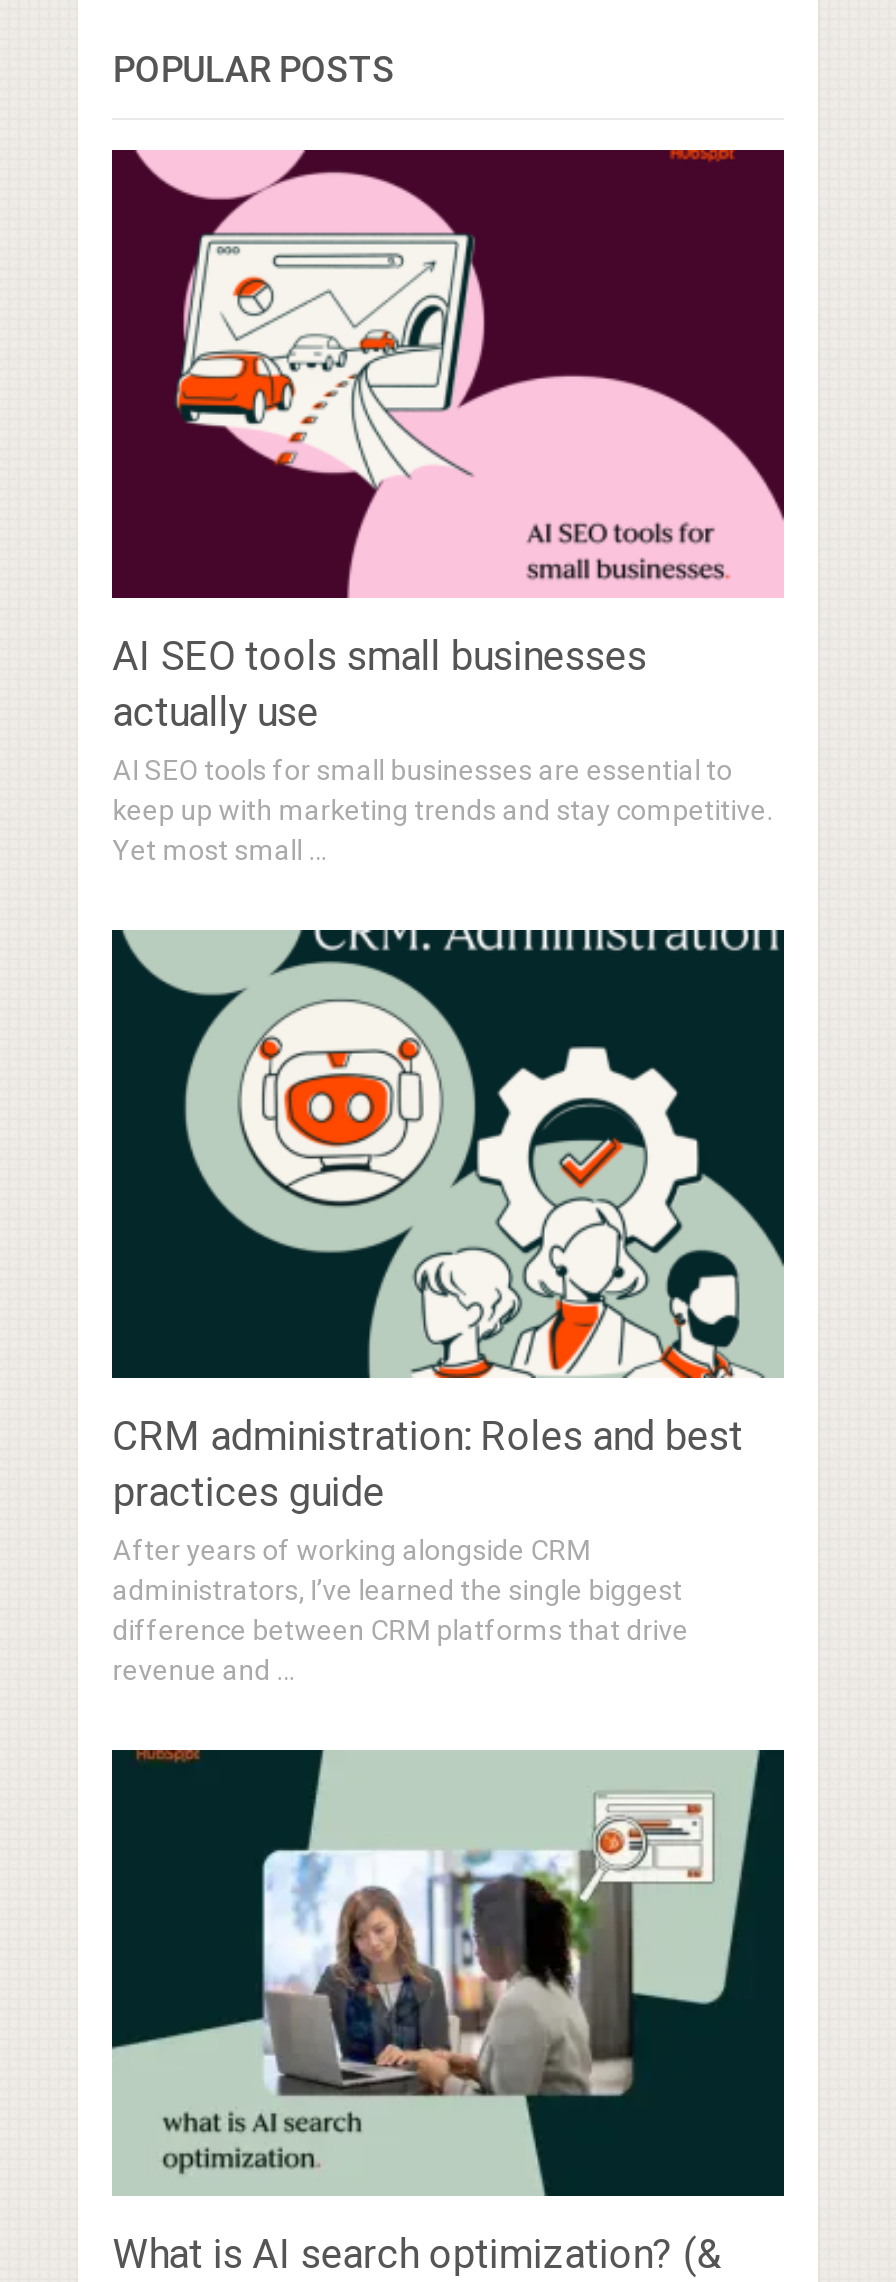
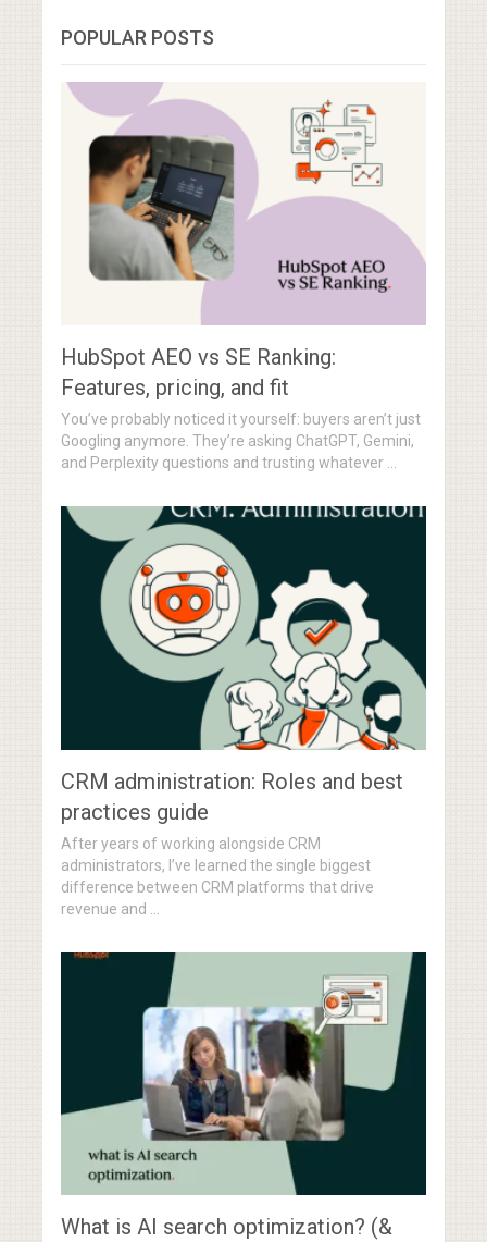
- [image]
- AI SEO tools small businesses
- actually use
- AI SEO tools for small businesses are essential to
- keep up with marketing trends and stay competitive.
- Yet most small …
+ [image]
+ HubSpot AEO vs SE Ranking:
+ Features, pricing, and fit
+ You’ve probably noticed it yourself: buyers aren’t just
+ Googling anymore. They’re asking ChatGPT, Gemini,
+ and Perplexity questions and trusting whatever …
